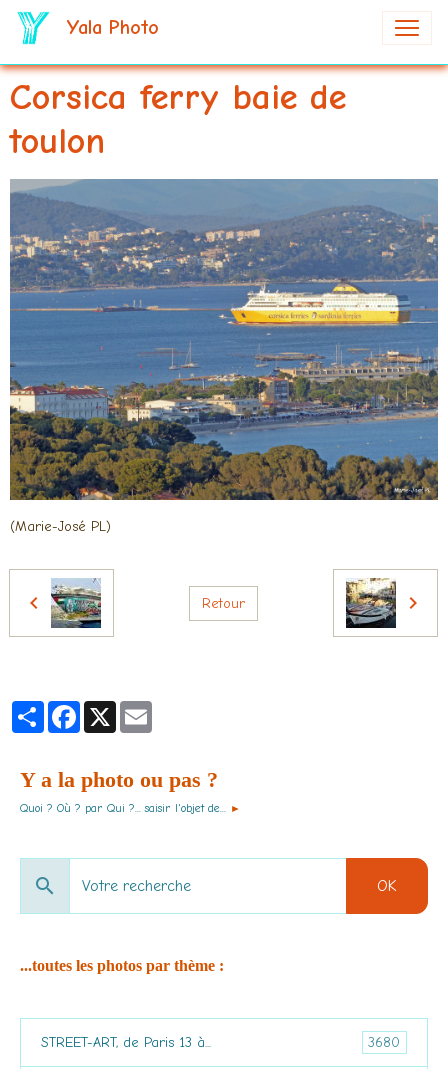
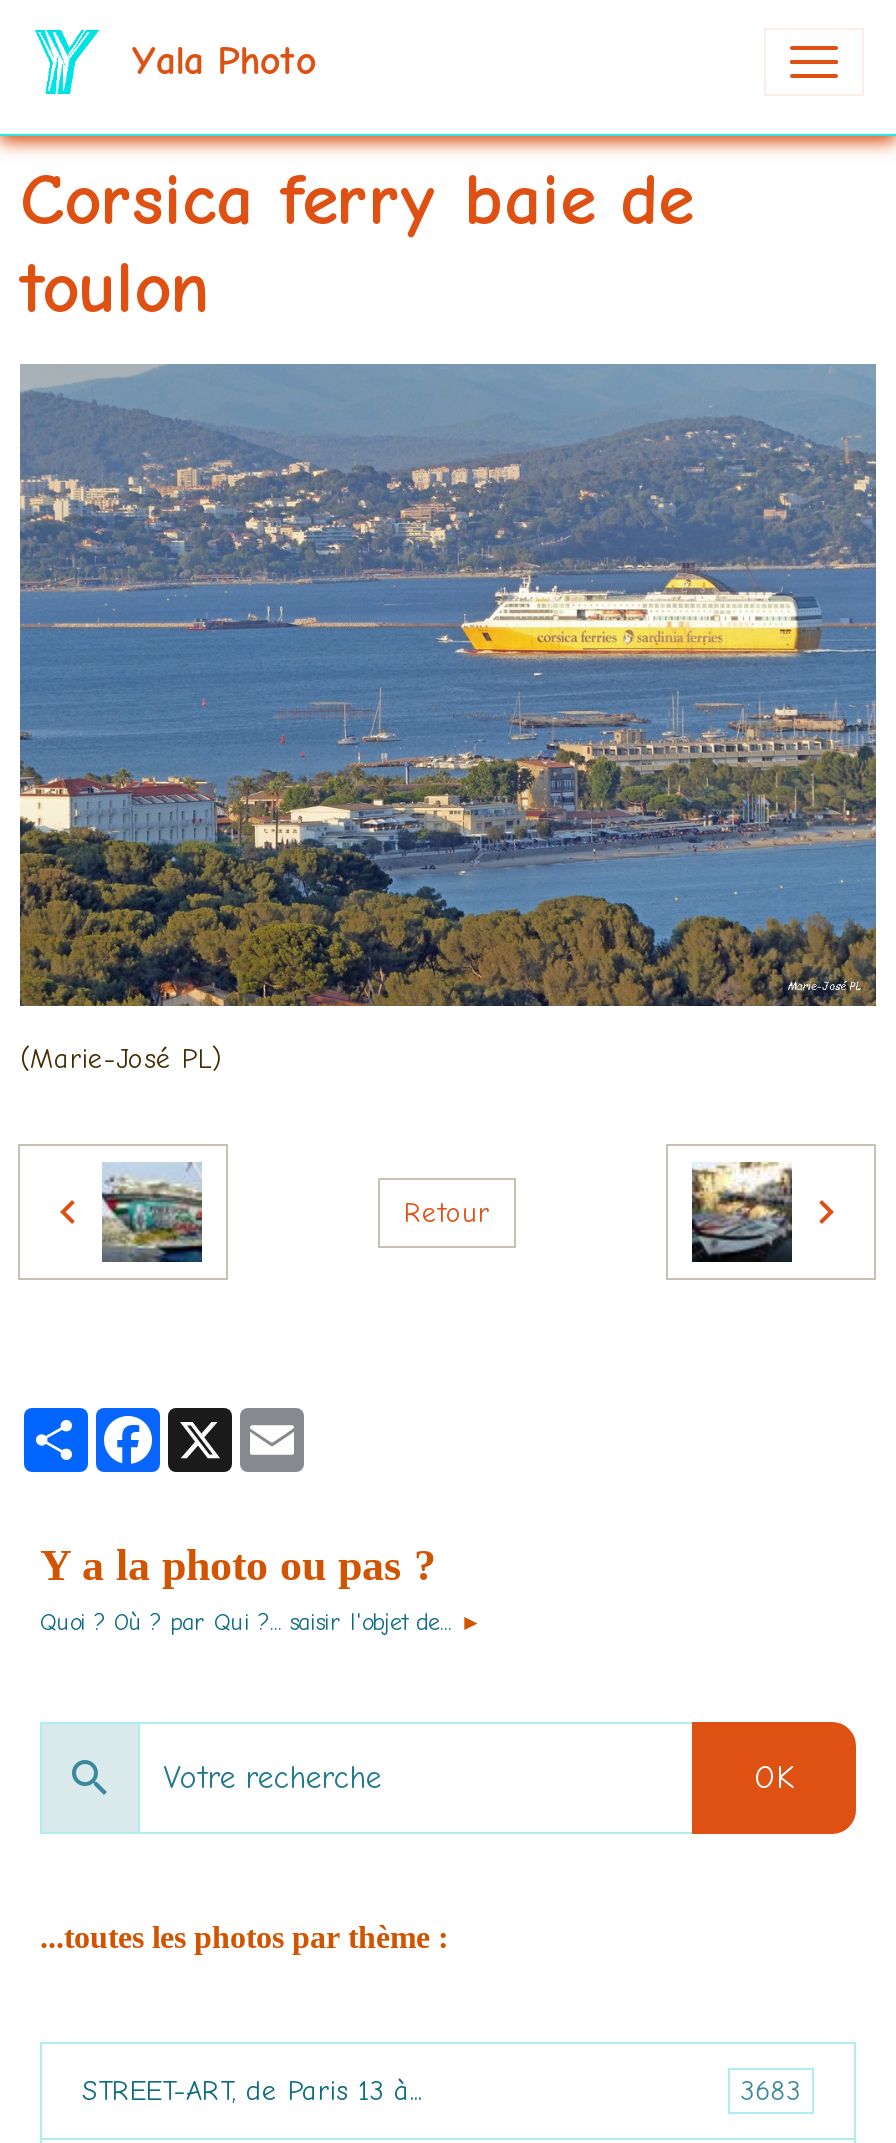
- 3680
+ 3683
